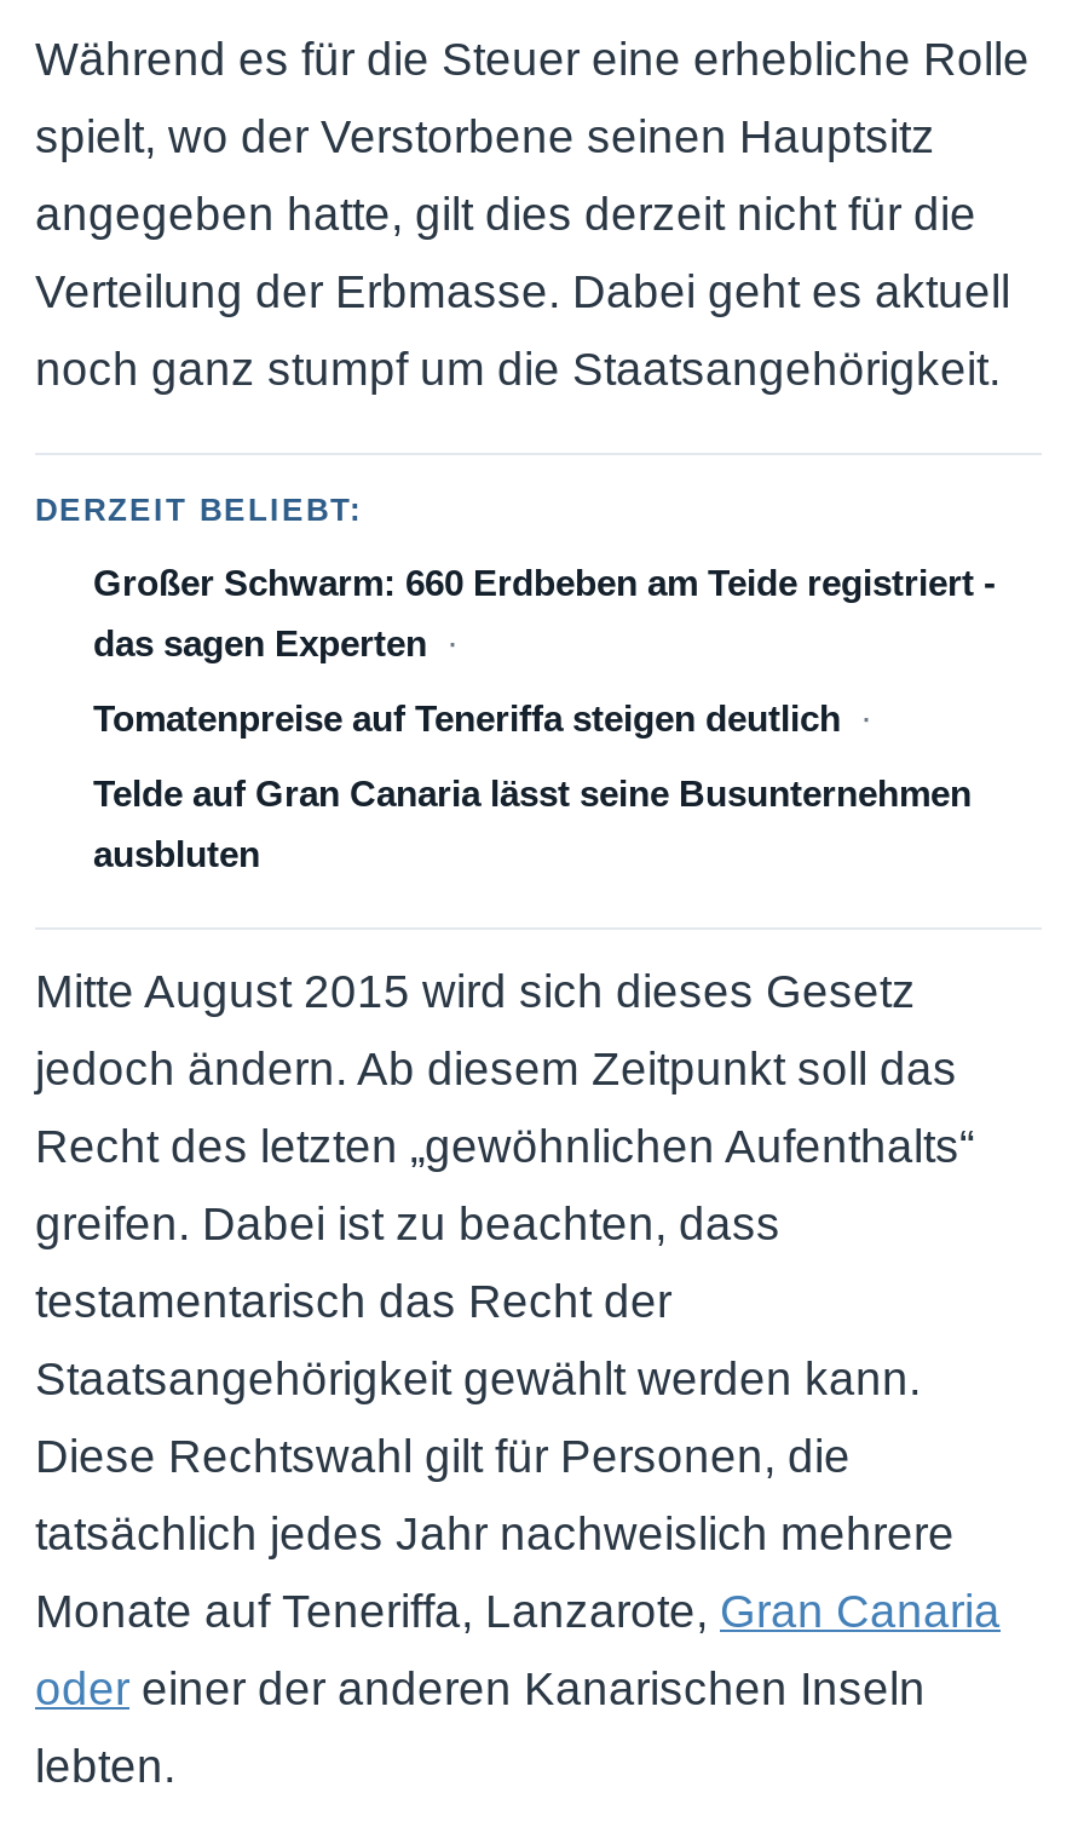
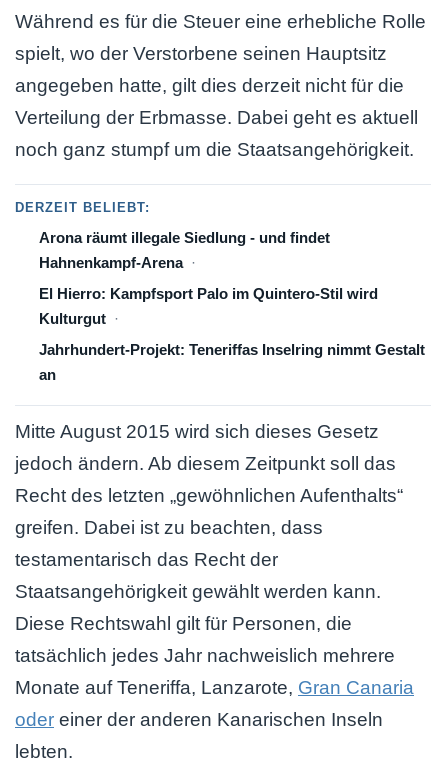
- Großer Schwarm: 660 Erdbeben am Teide registriert -
- das sagen Experten
- Tomatenpreise auf Teneriffa steigen deutlich
- Telde auf Gran Canaria lässt seine Busunternehmen
- ausbluten
+ Arona räumt illegale Siedlung - und findet
+ Hahnenkampf-Arena
+ El Hierro: Kampfsport Palo im Quintero-Stil wird
+ Kulturgut
+ Jahrhundert-Projekt: Teneriffas Inselring nimmt Gestalt
+ an
